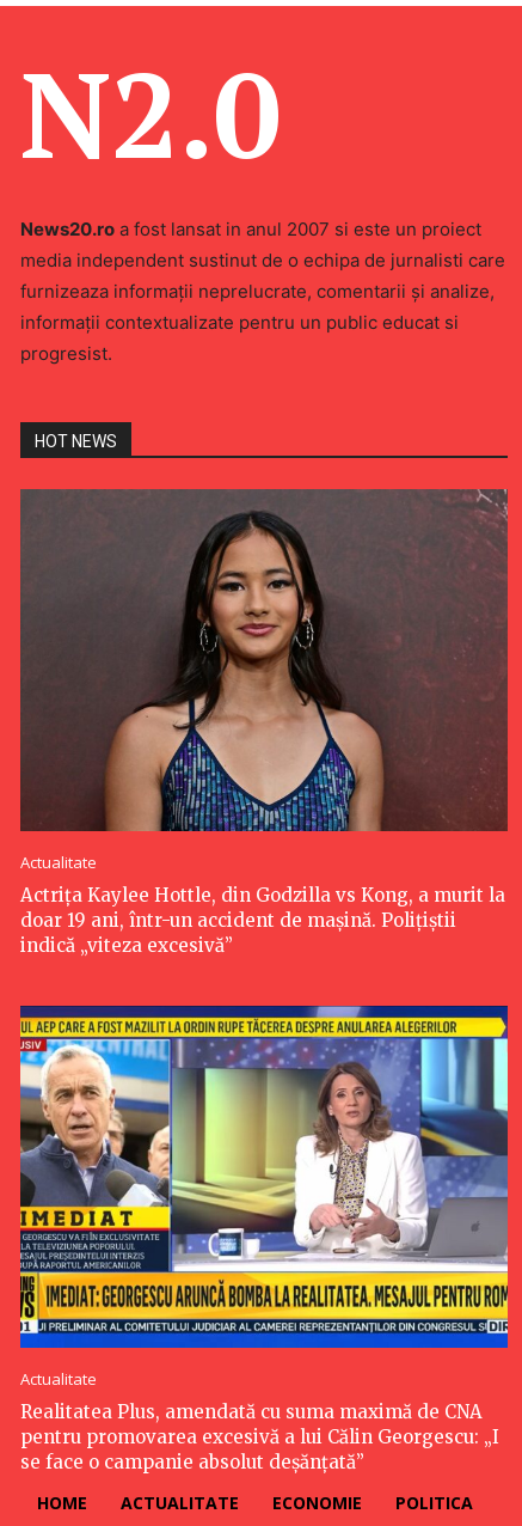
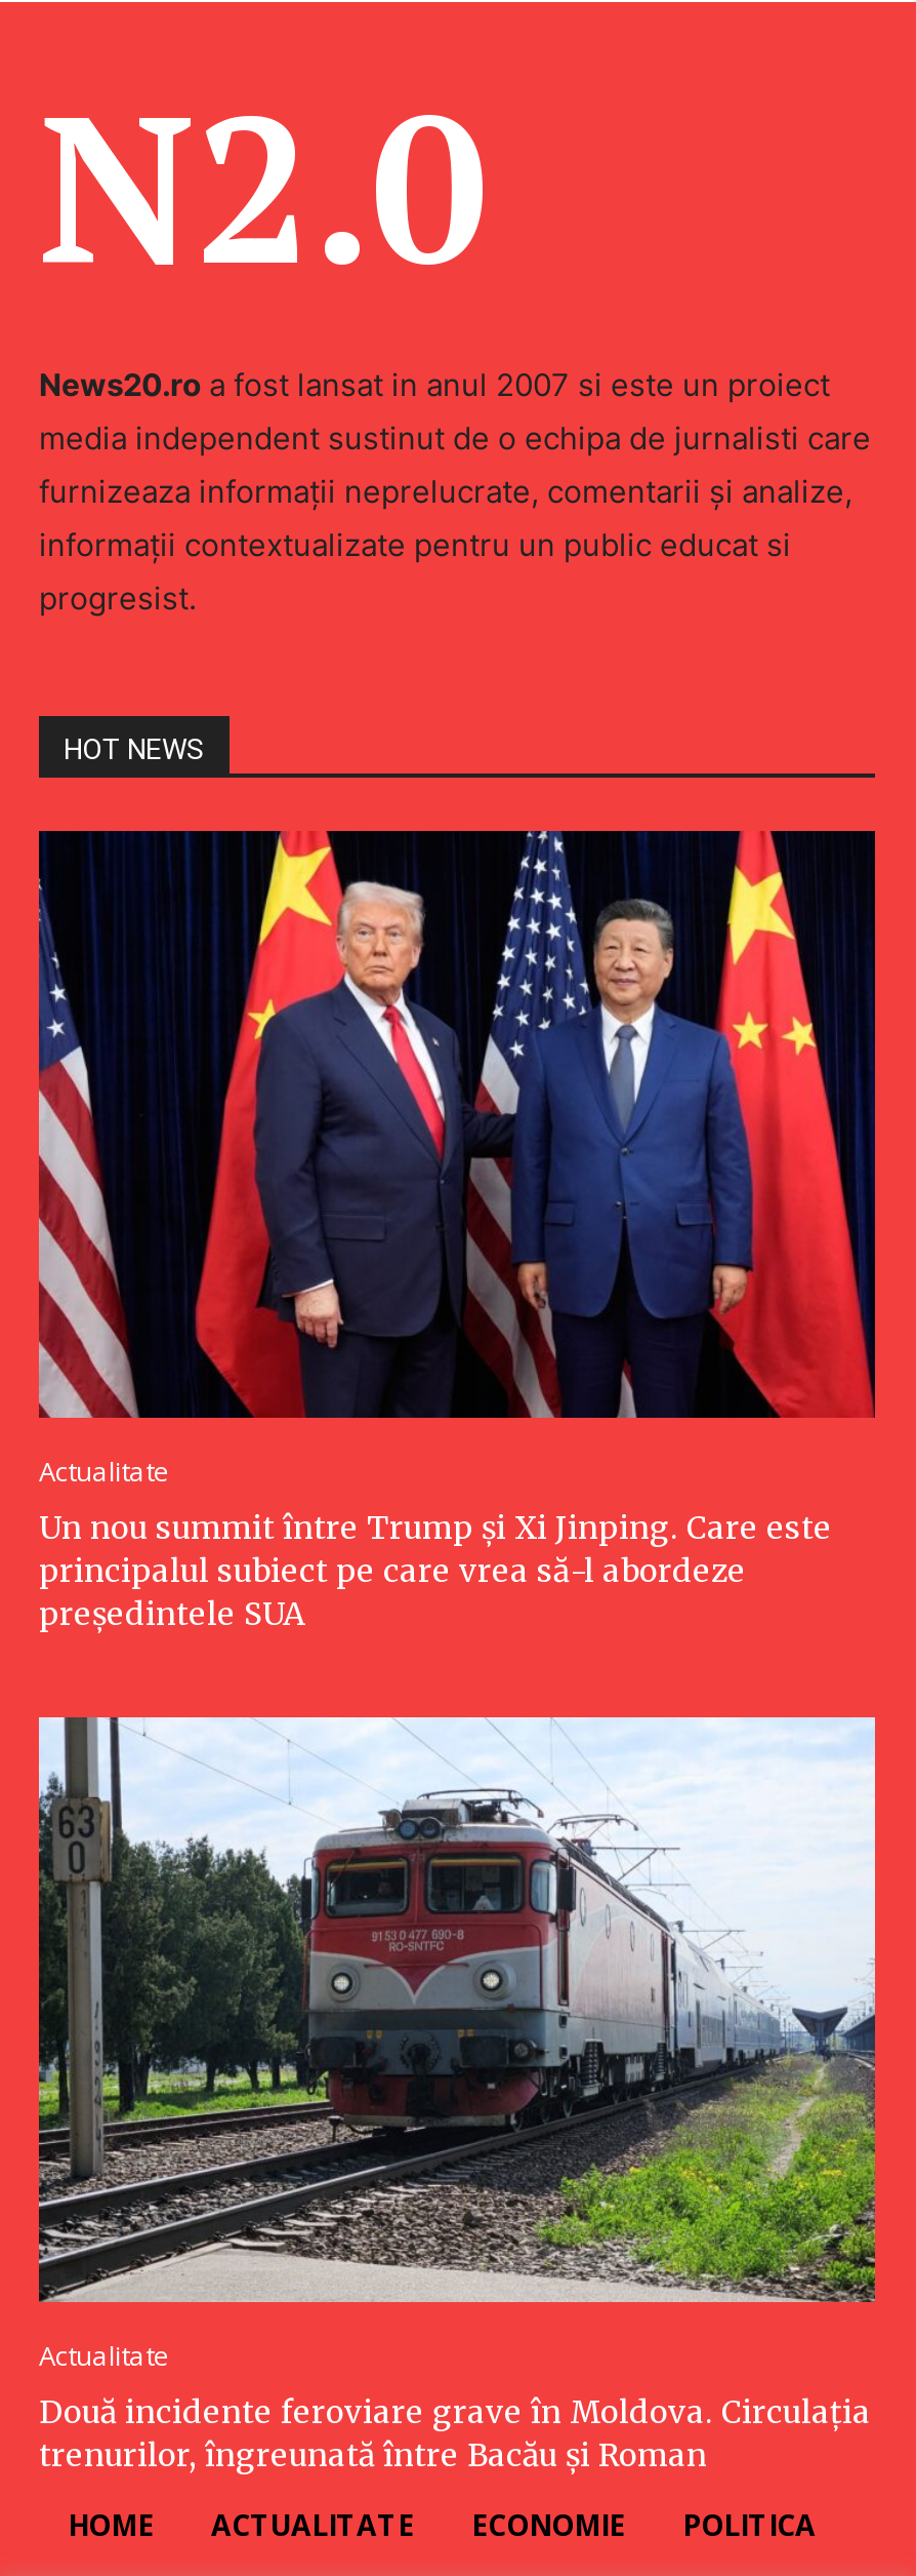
- [image]
+ [image]

- Actrița Kaylee Hottle, din Godzilla vs Kong, a murit la
- doar 19 ani, într-un accident de mașină. Polițiștii
- indică „viteza excesivă”
+ Un nou summit între Trump și Xi Jinping. Care este
+ principalul subiect pe care vrea să-l abordeze
+ președintele SUA

- [image]
+ [image]

- Realitatea Plus, amendată cu suma maximă de CNA
- pentru promovarea excesivă a lui Călin Georgescu: „I
- se face o campanie absolut deșănțată”
+ Două incidente feroviare grave în Moldova. Circulația
+ trenurilor, îngreunată între Bacău și Roman
